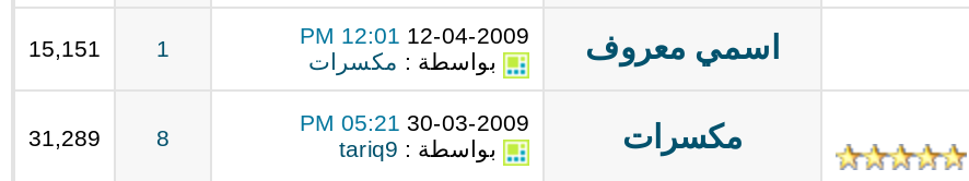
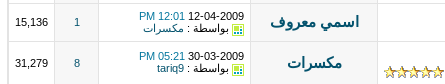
- 15,151
+ 15,136

- 31,289
+ 31,279
